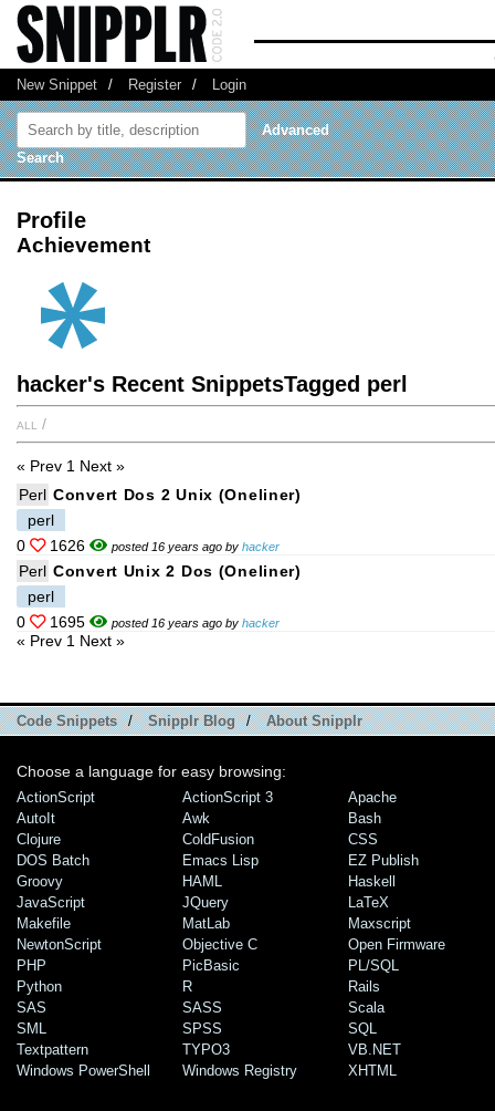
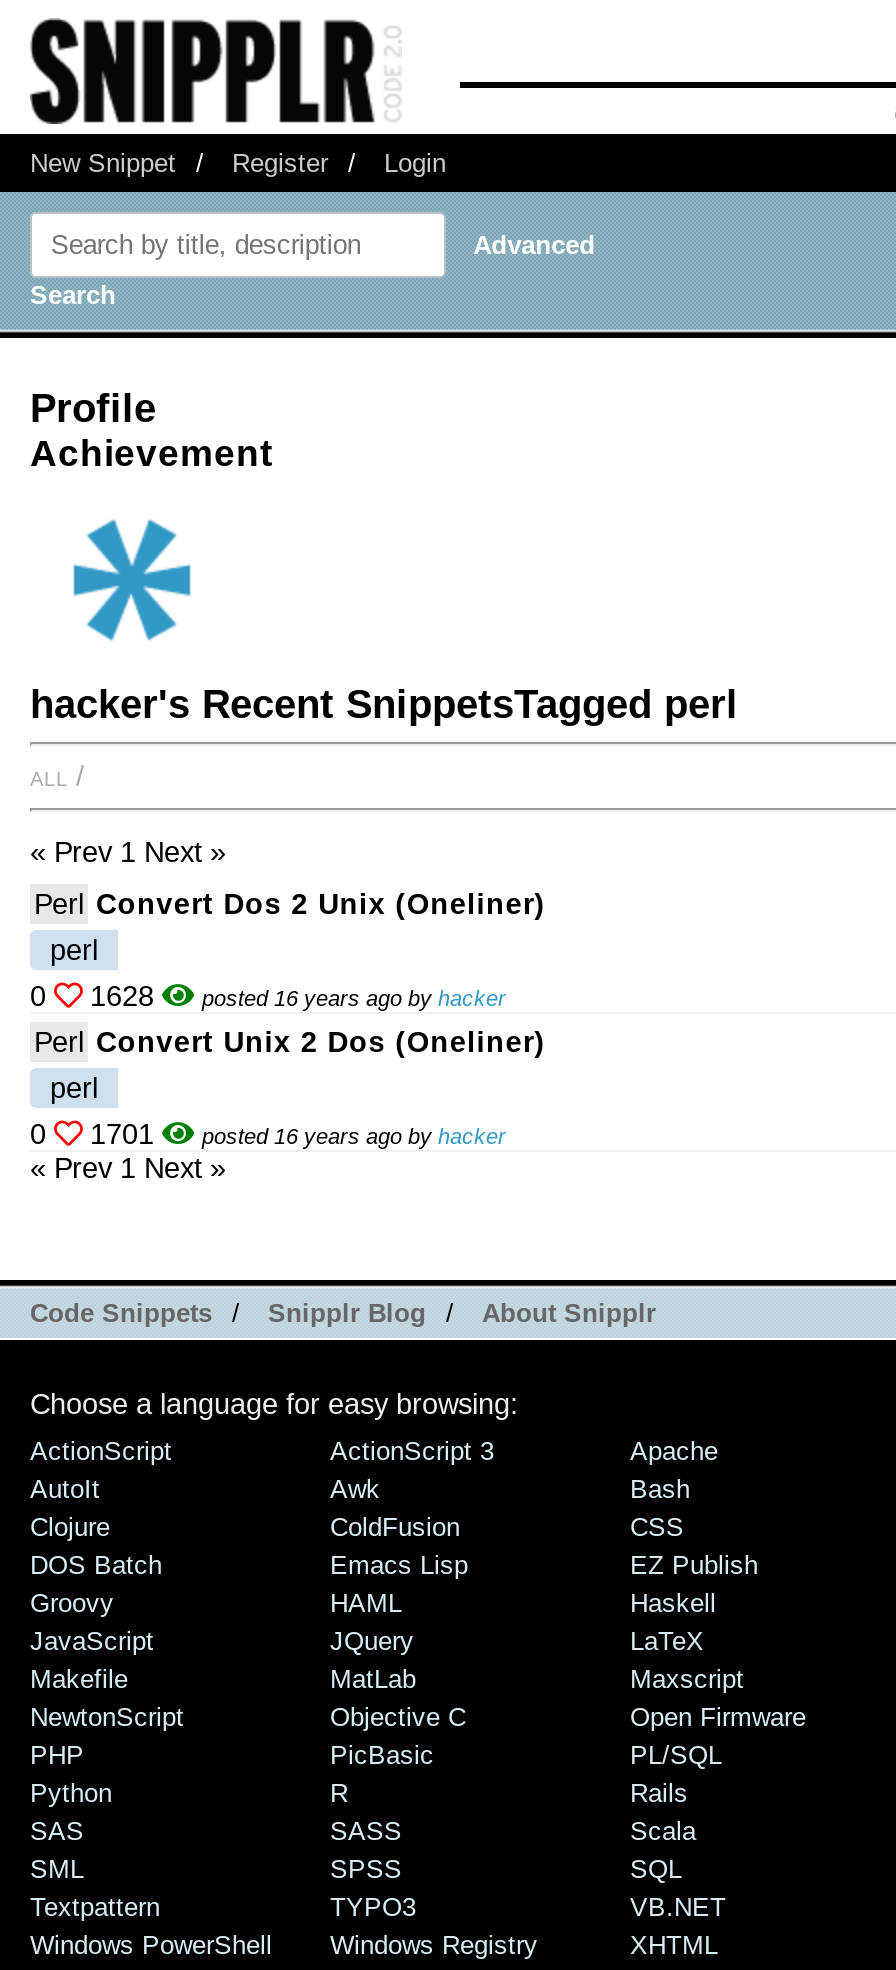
- 0 1626 posted 16 years ago by hacker
+ 0 1628 posted 16 years ago by hacker

- 0 1695 posted 16 years ago by hacker
+ 0 1701 posted 16 years ago by hacker
